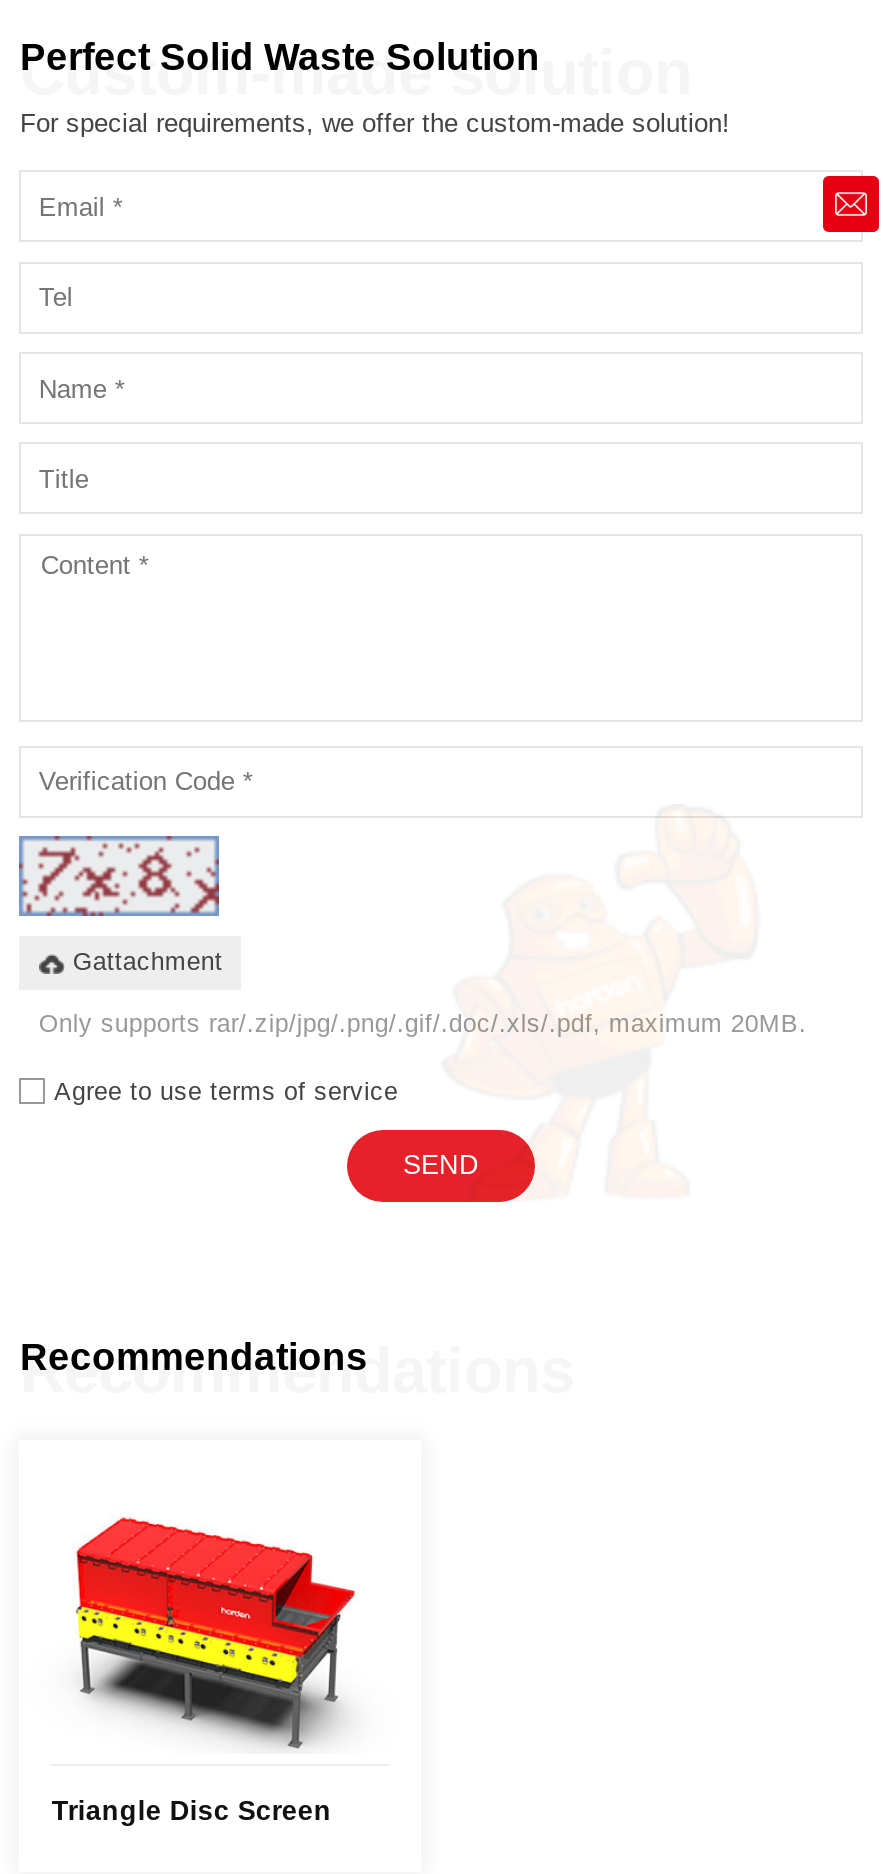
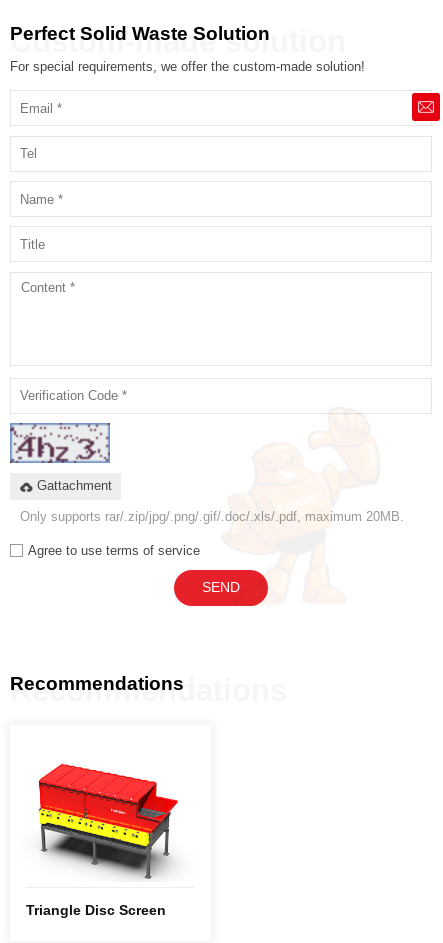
- [image]
+ [image]
